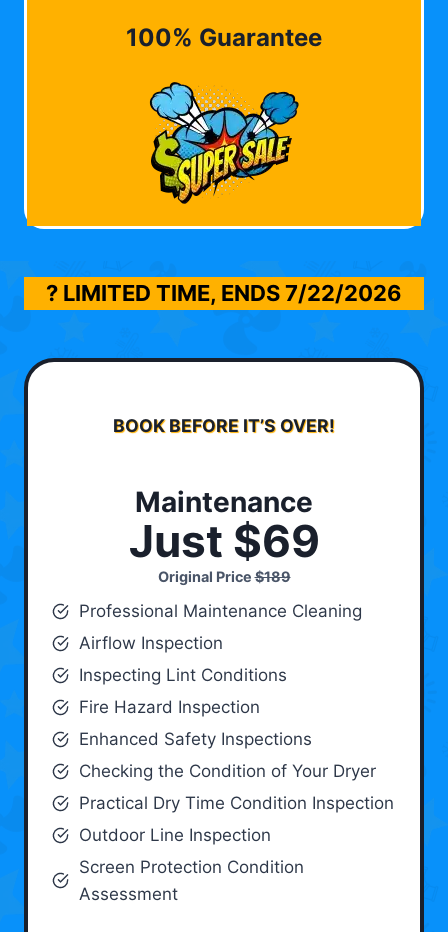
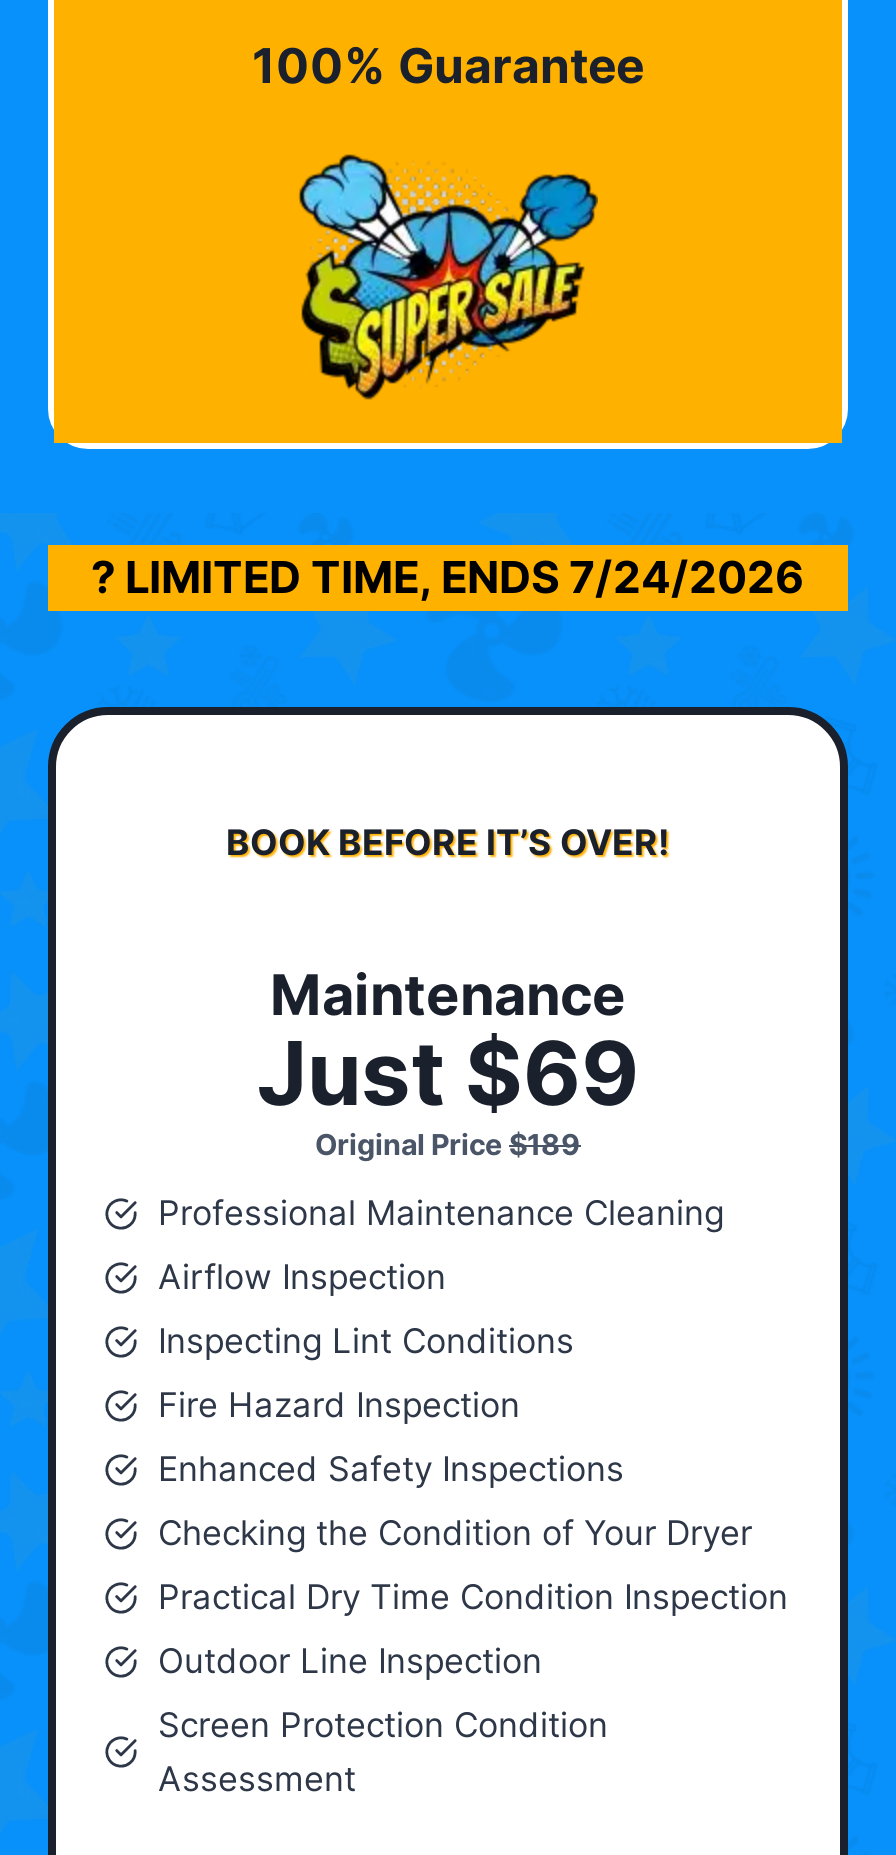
- ? LIMITED TIME, ENDS 7/22/2026
+ ? LIMITED TIME, ENDS 7/24/2026
